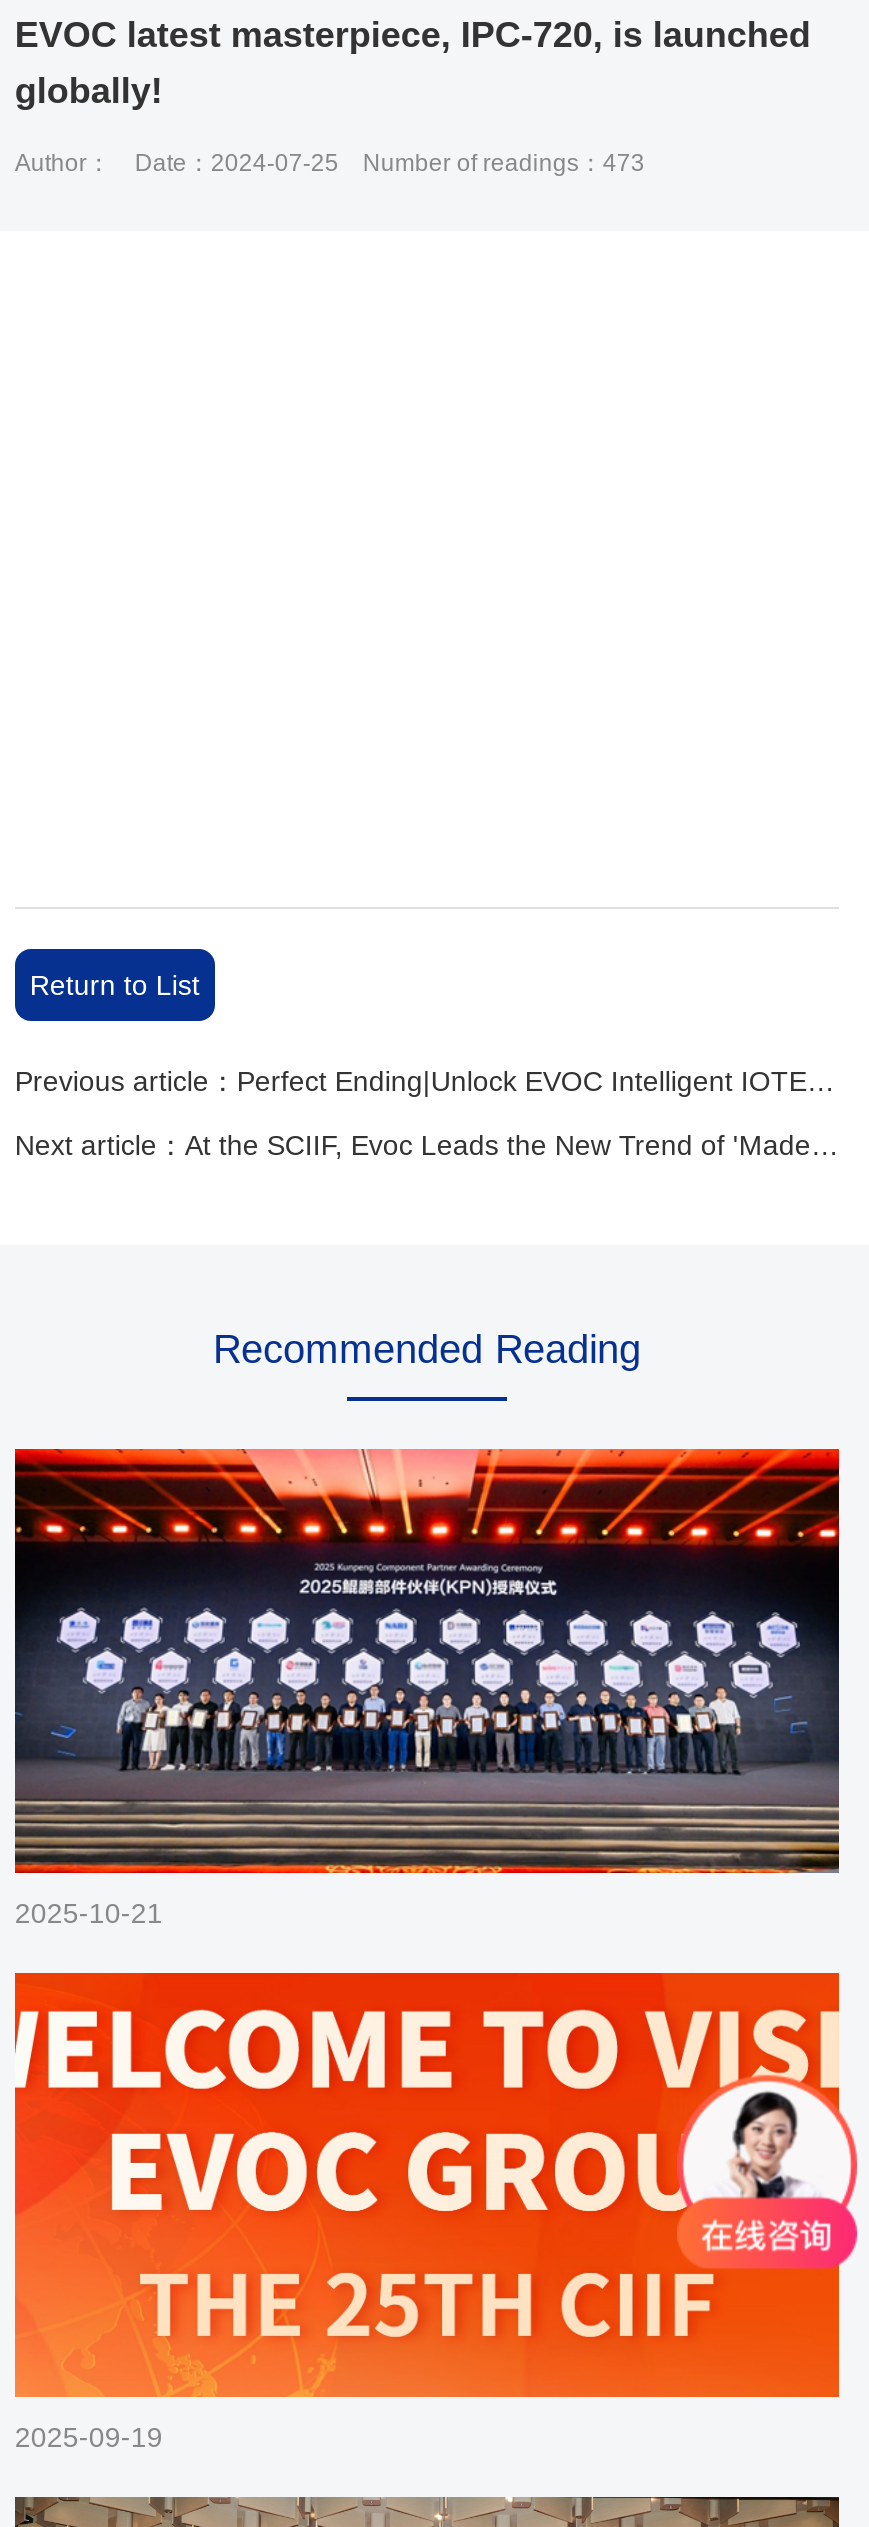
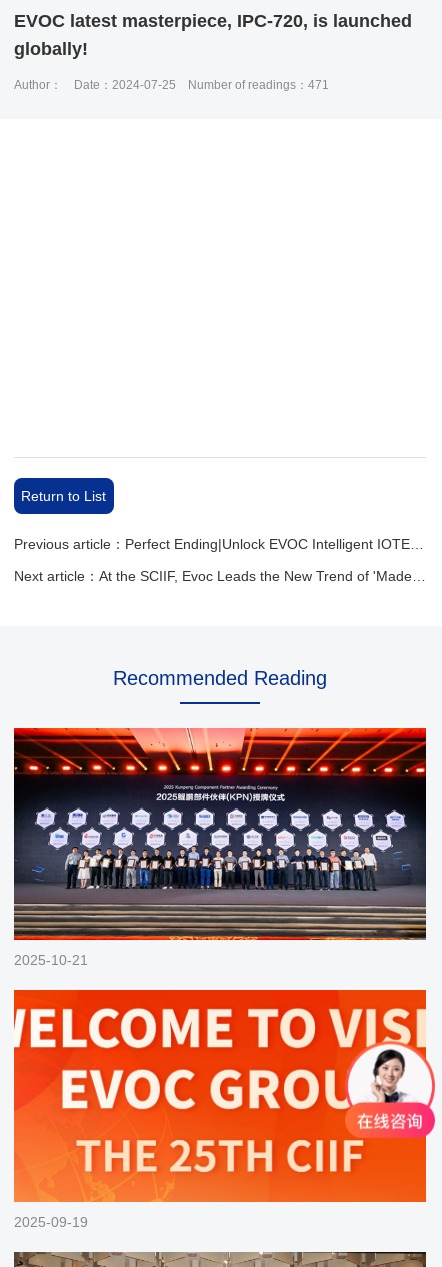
- Number of readings：473
+ Number of readings：471
